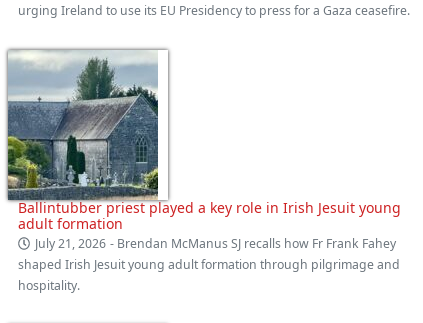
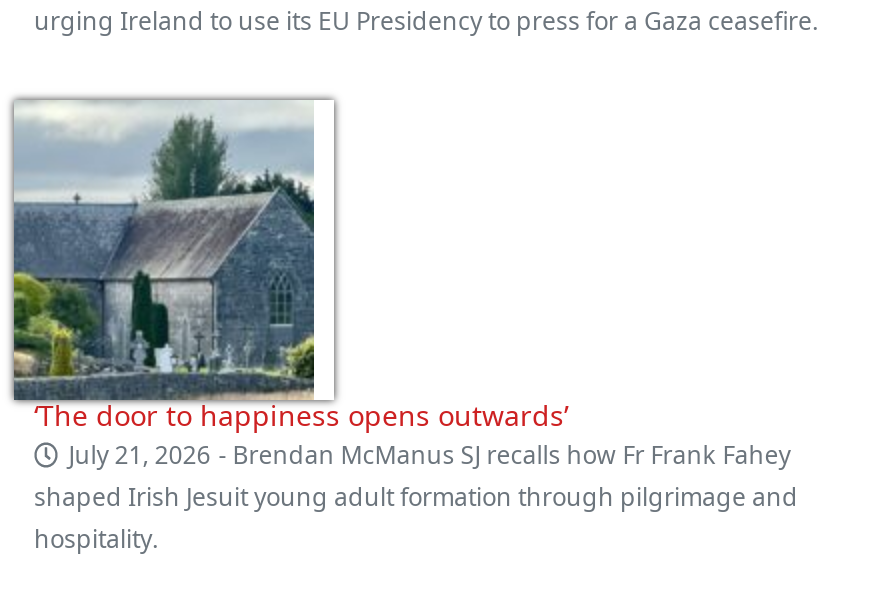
- Ballintubber priest played a key role in Irish Jesuit young
- adult formation
+ ‘The door to happiness opens outwards’
